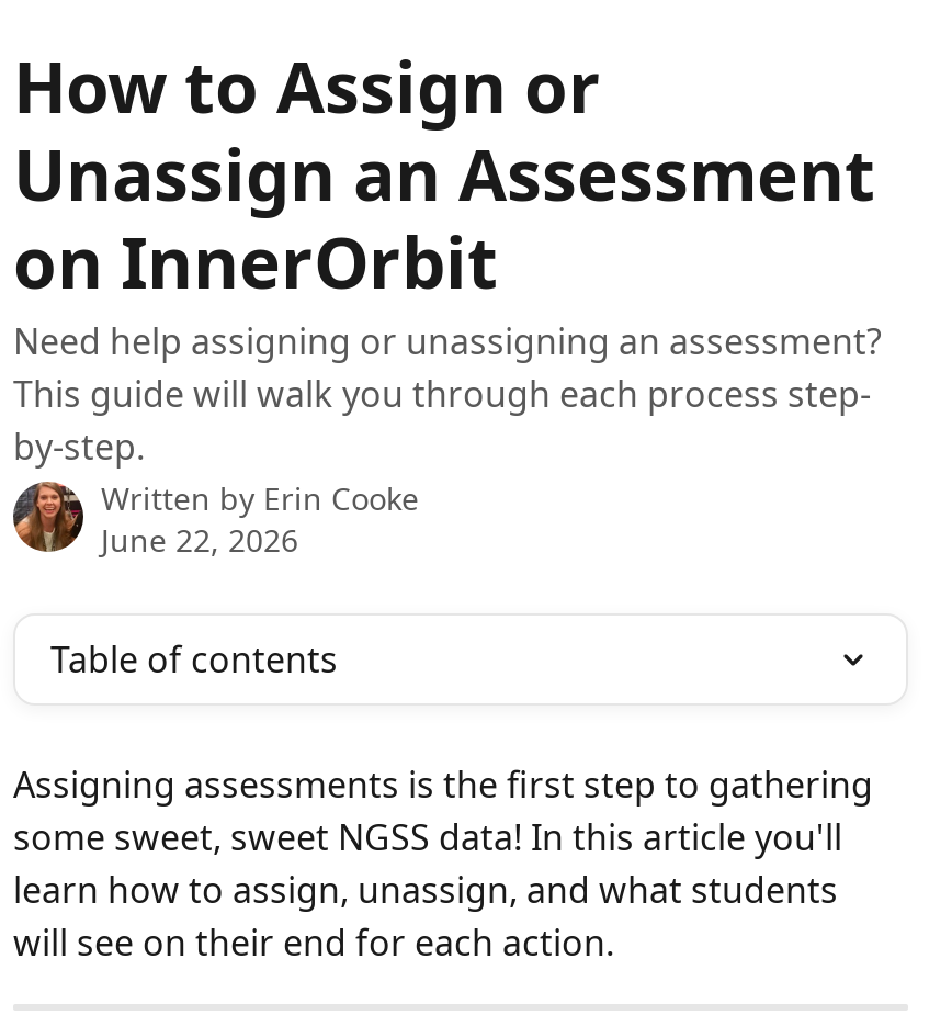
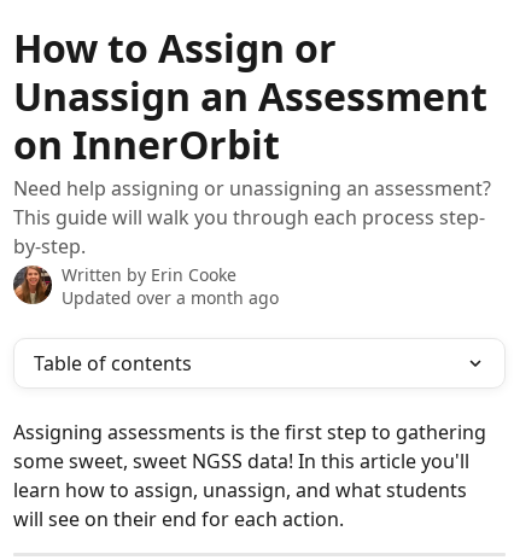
- June 22, 2026
+ Updated over a month ago
